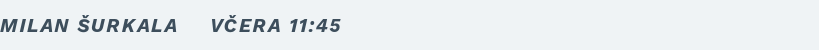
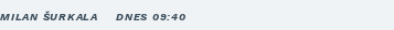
- MILAN ŠURKALA VČERA 11:45
+ MILAN ŠURKALA DNES 09:40
